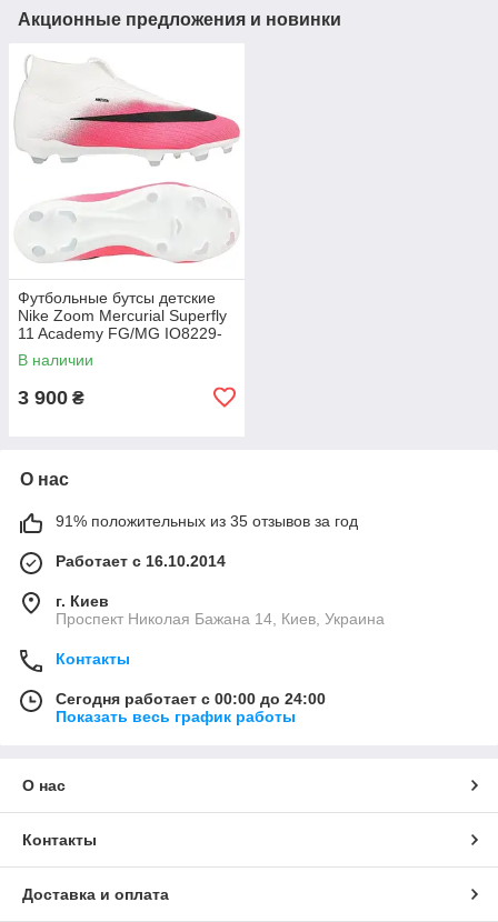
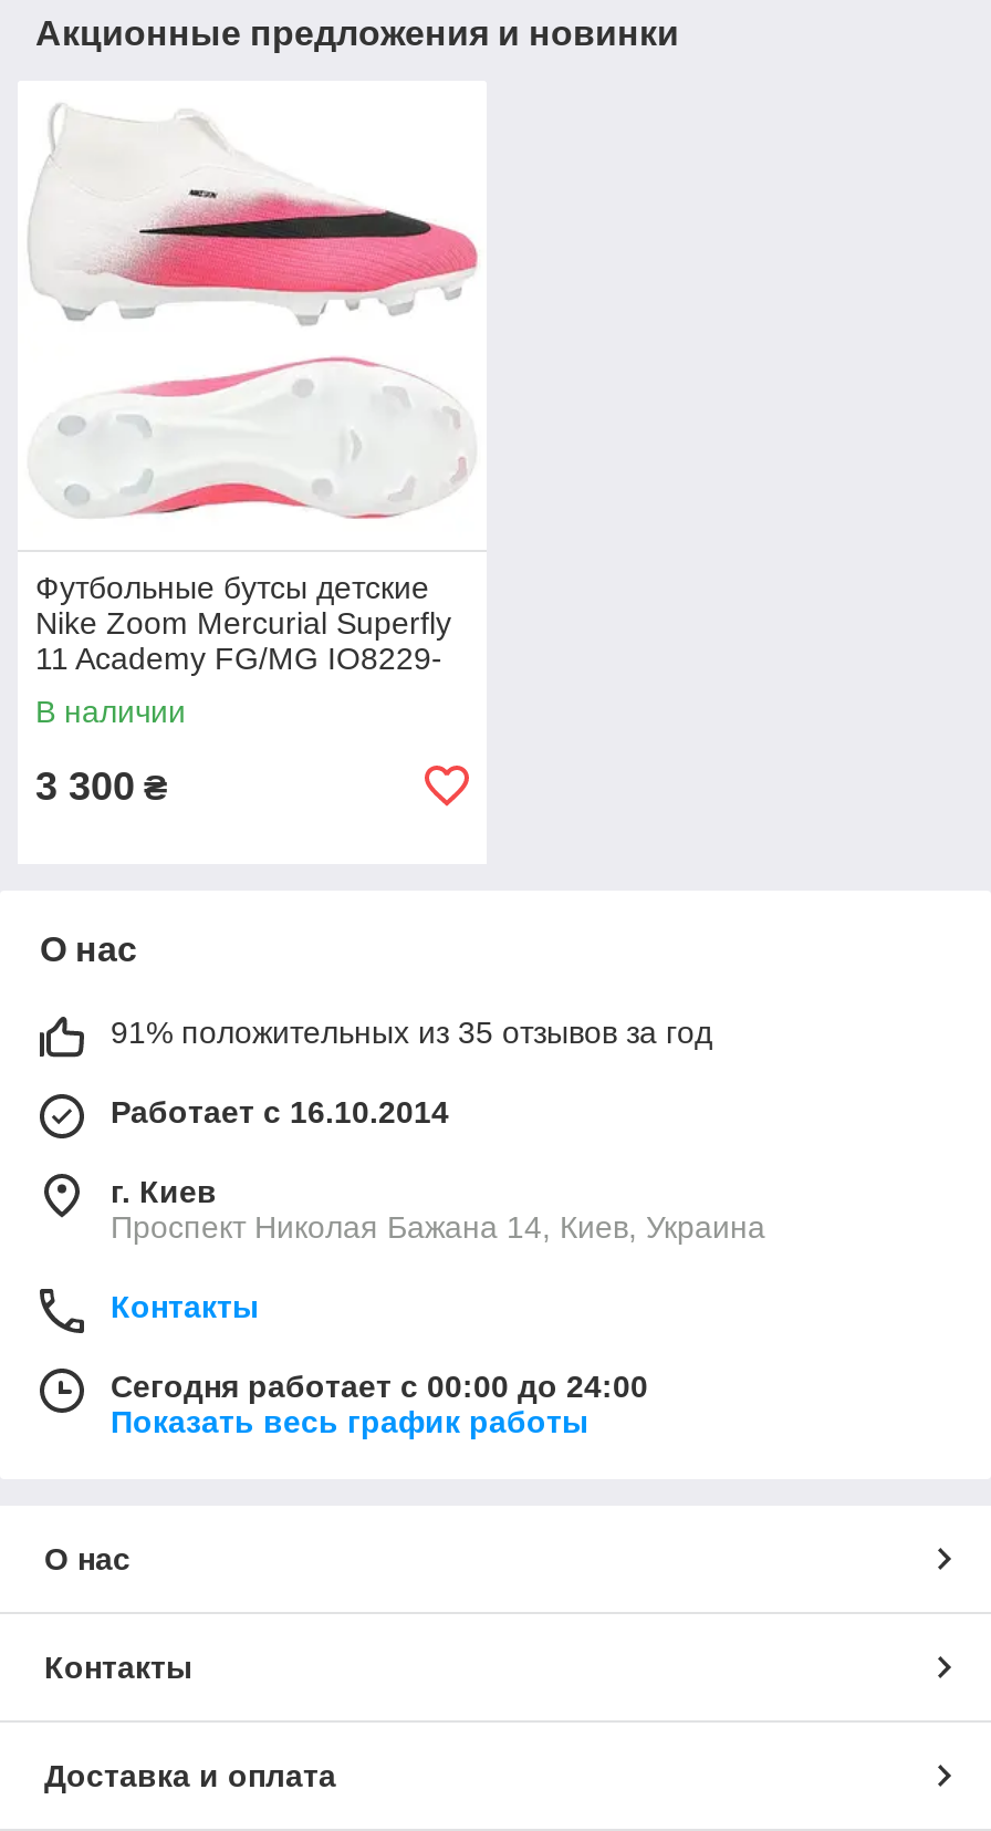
- 3 900 ₴
+ 3 300 ₴
